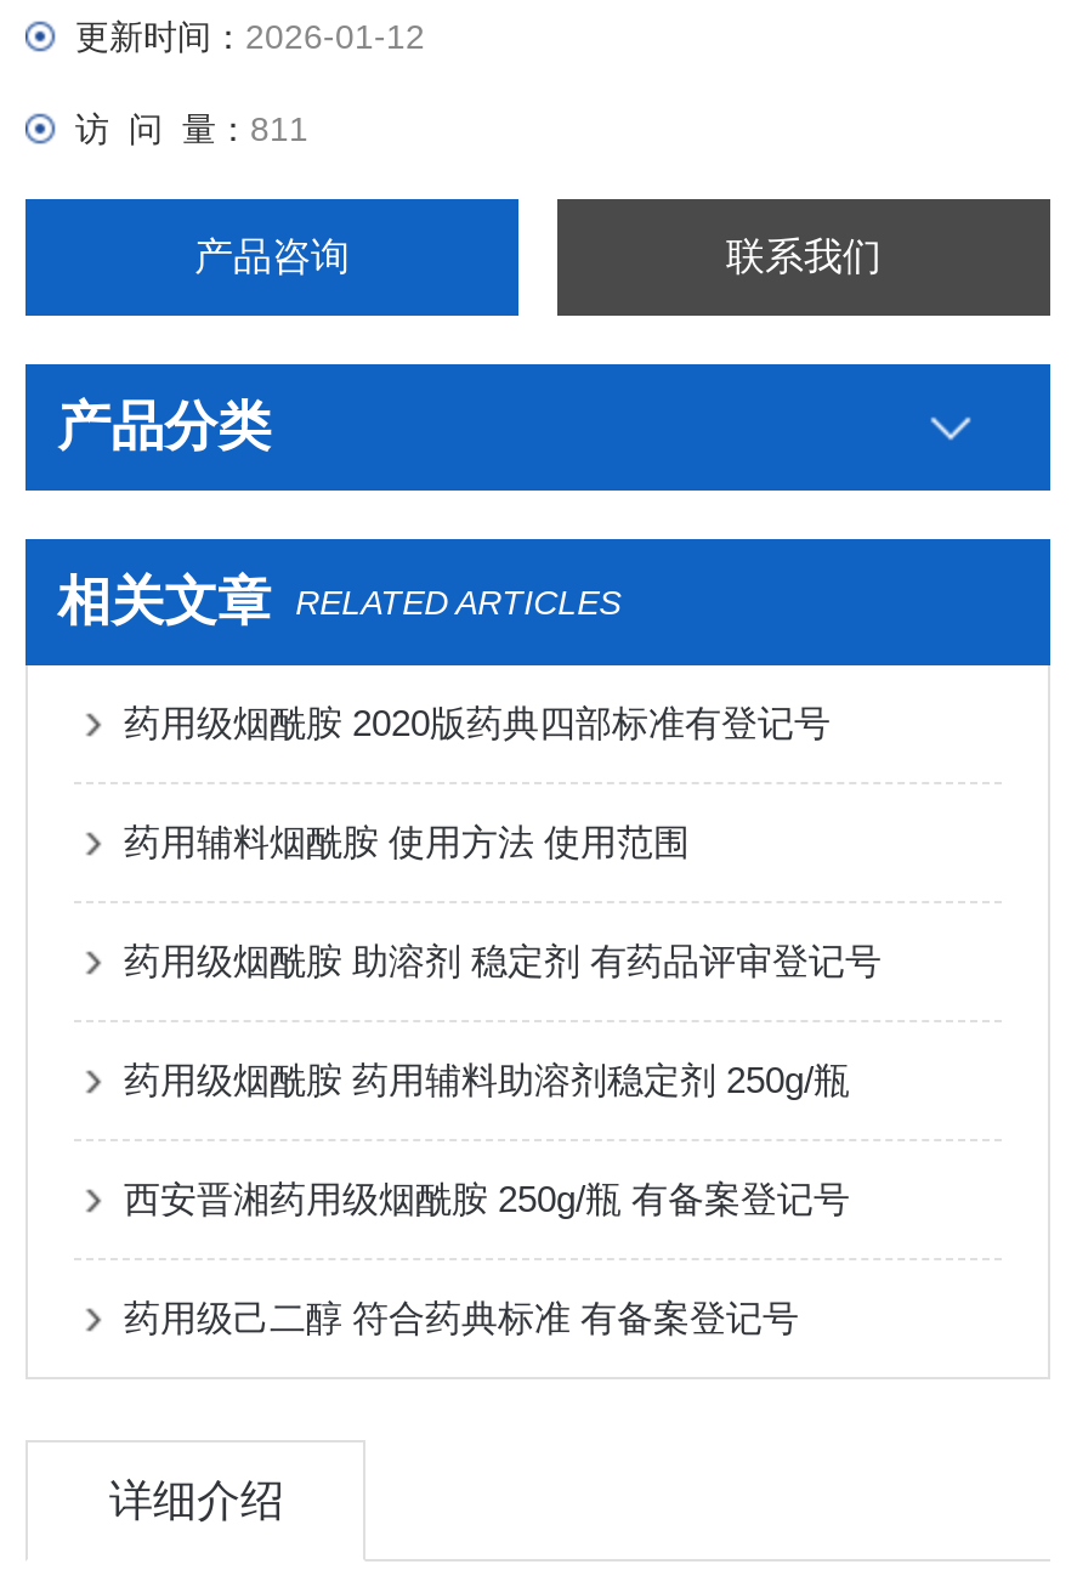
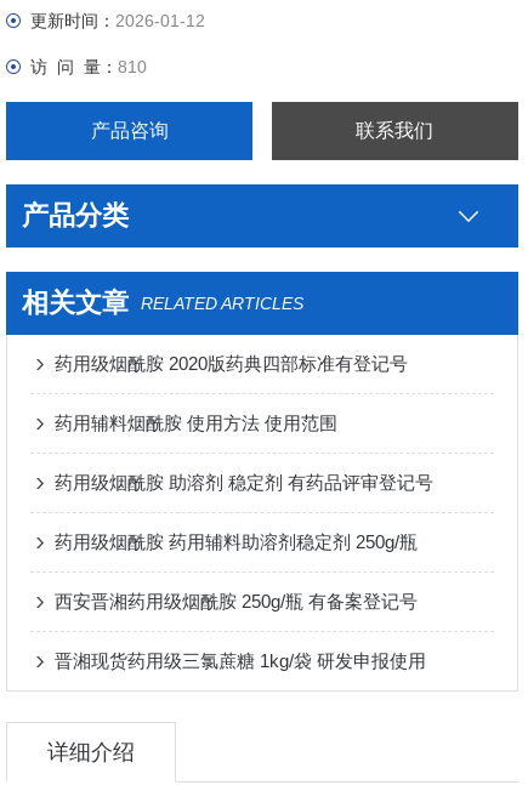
- 访 问 量：811
+ 访 问 量：810

- 药用级己二醇 符合药典标准 有备案登记号
+ 晋湘现货药用级三氯蔗糖 1kg/袋 研发申报使用
